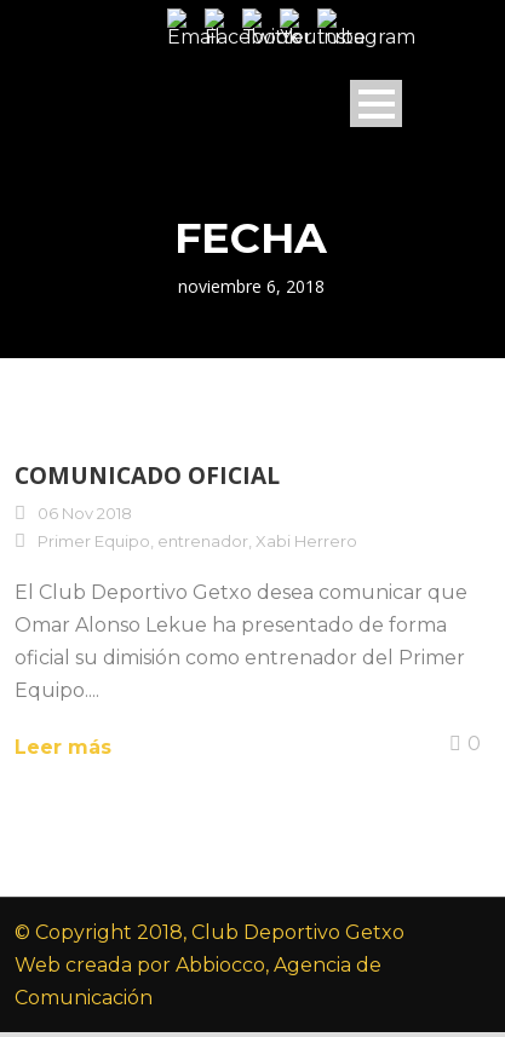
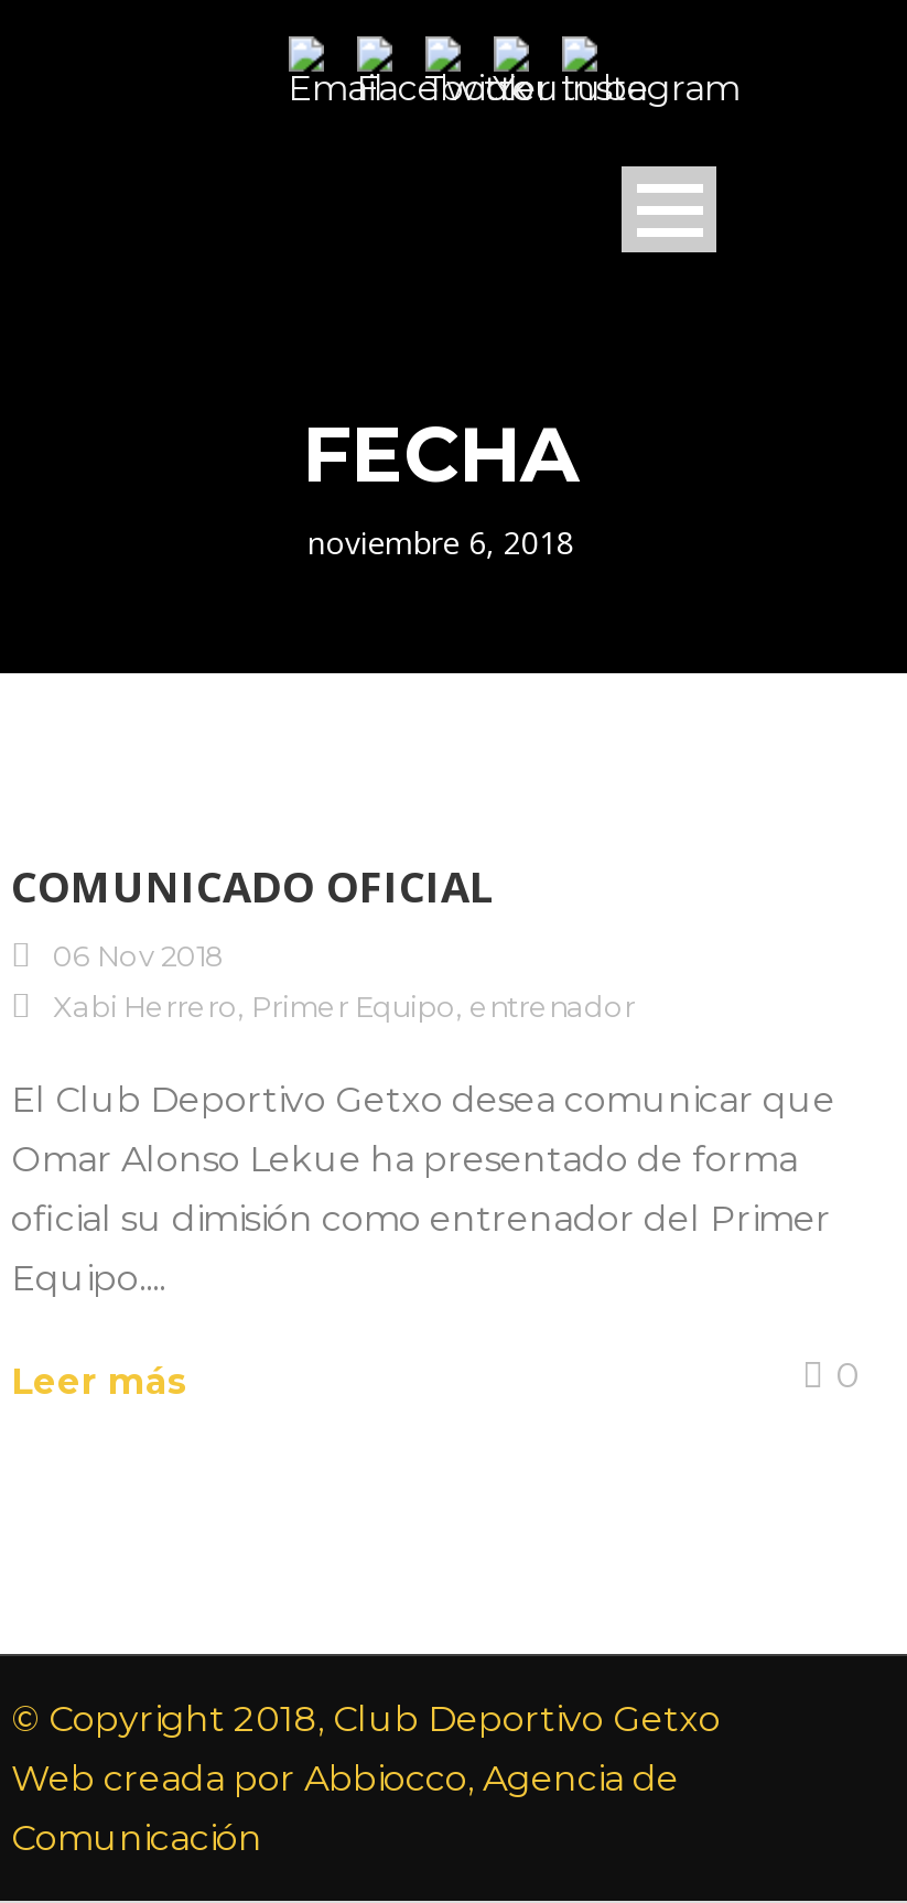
- Primer Equipo, entrenador, Xabi Herrero
+ Xabi Herrero, Primer Equipo, entrenador
